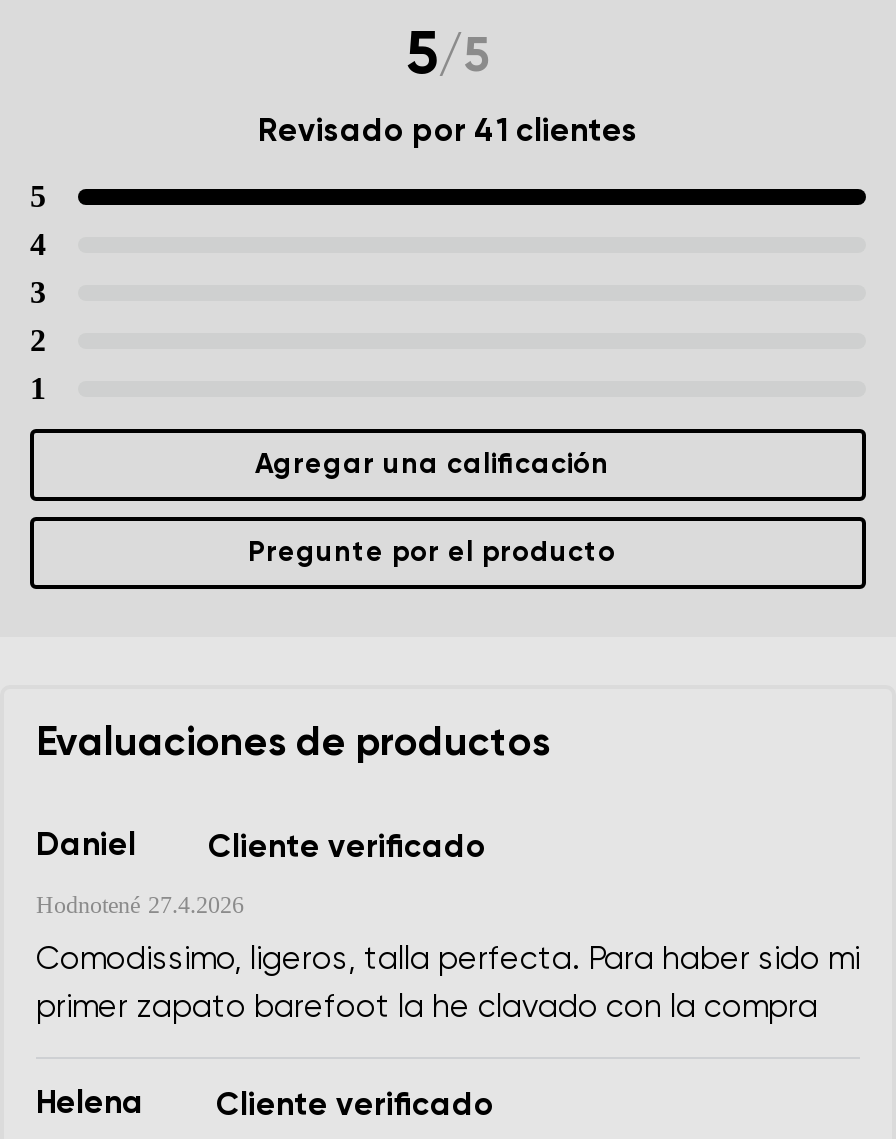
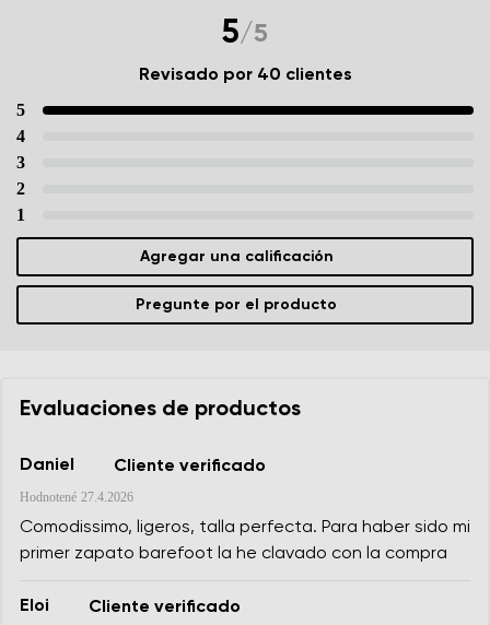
- Revisado por 41 clientes
+ Revisado por 40 clientes

- Helena
+ Eloi
